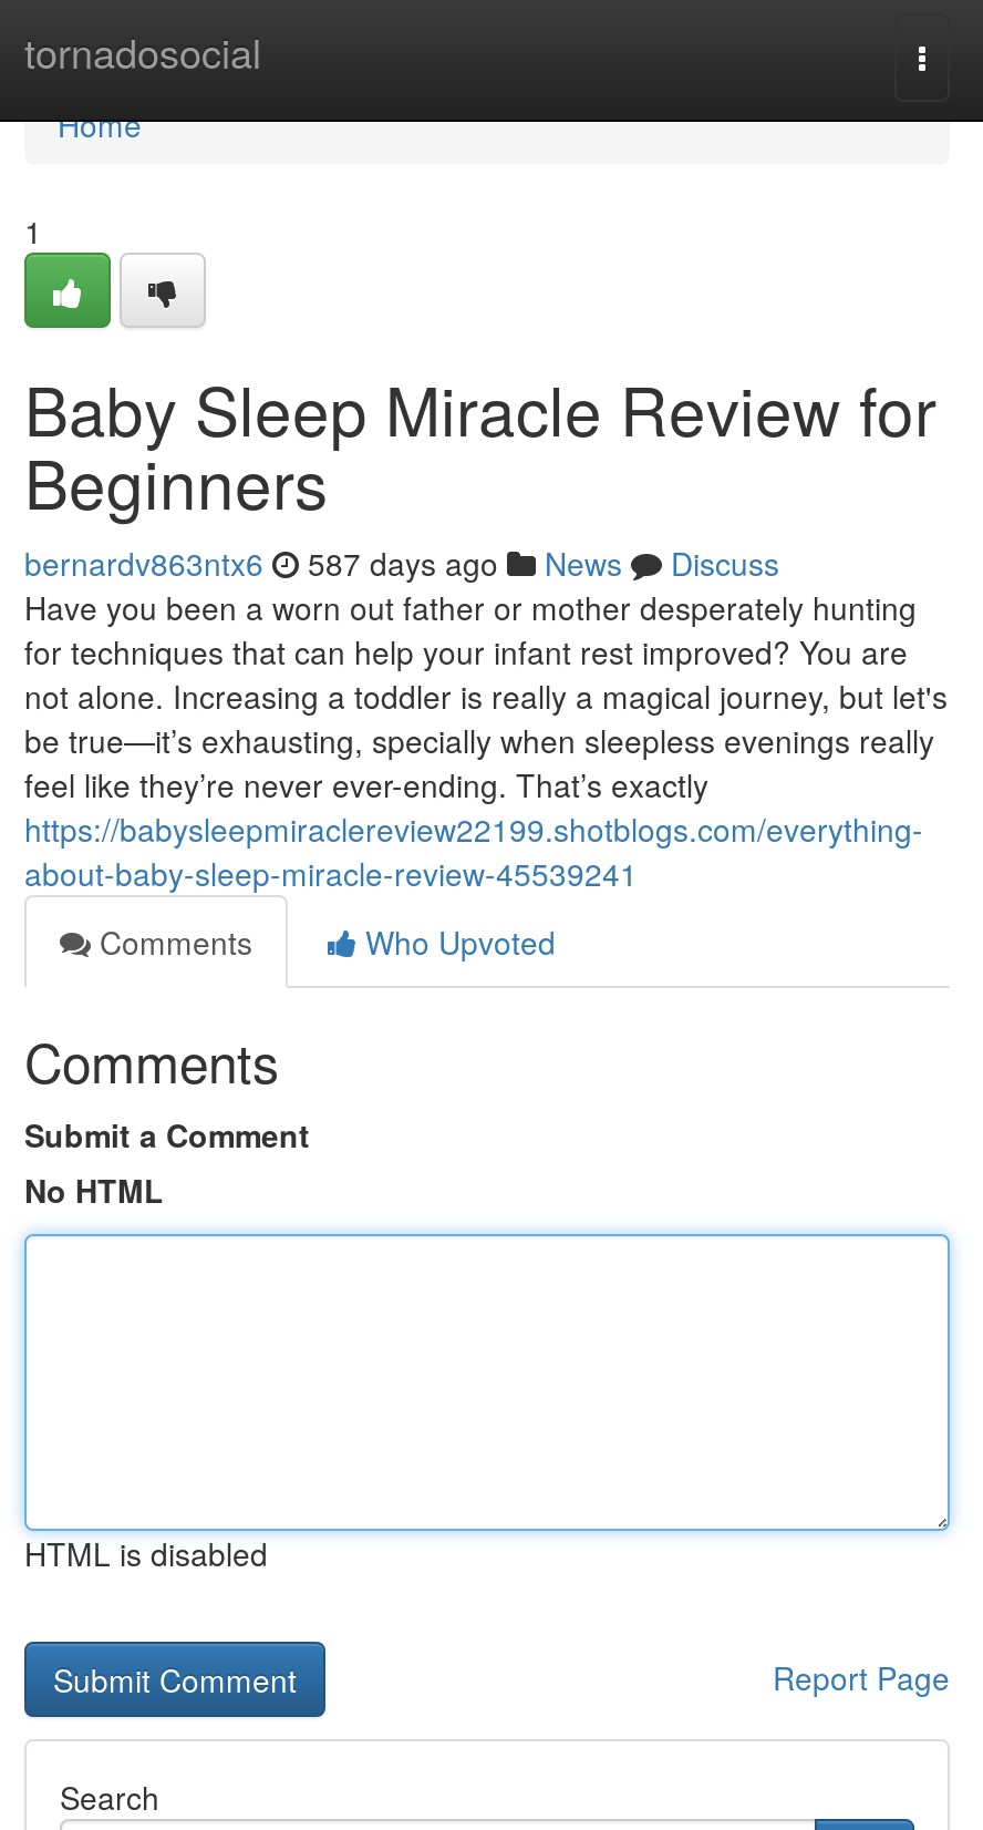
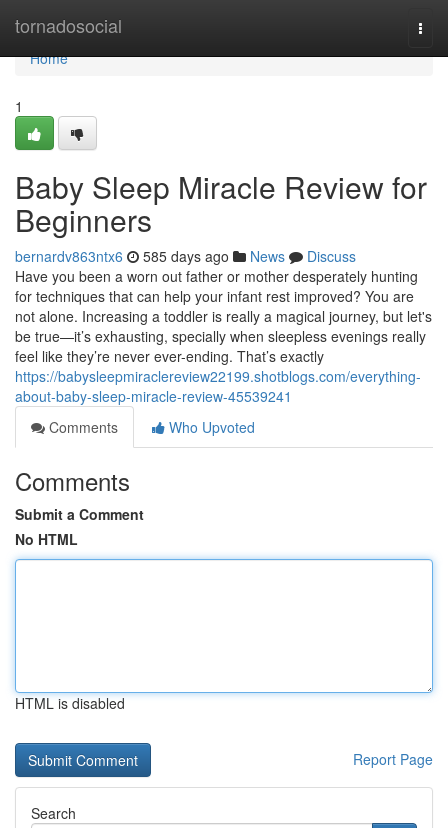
- bernardv863ntx6 587 days ago News Discuss
+ bernardv863ntx6 585 days ago News Discuss
